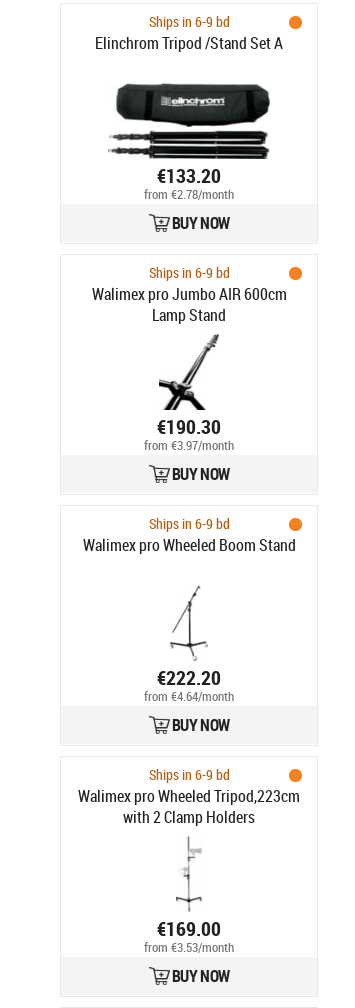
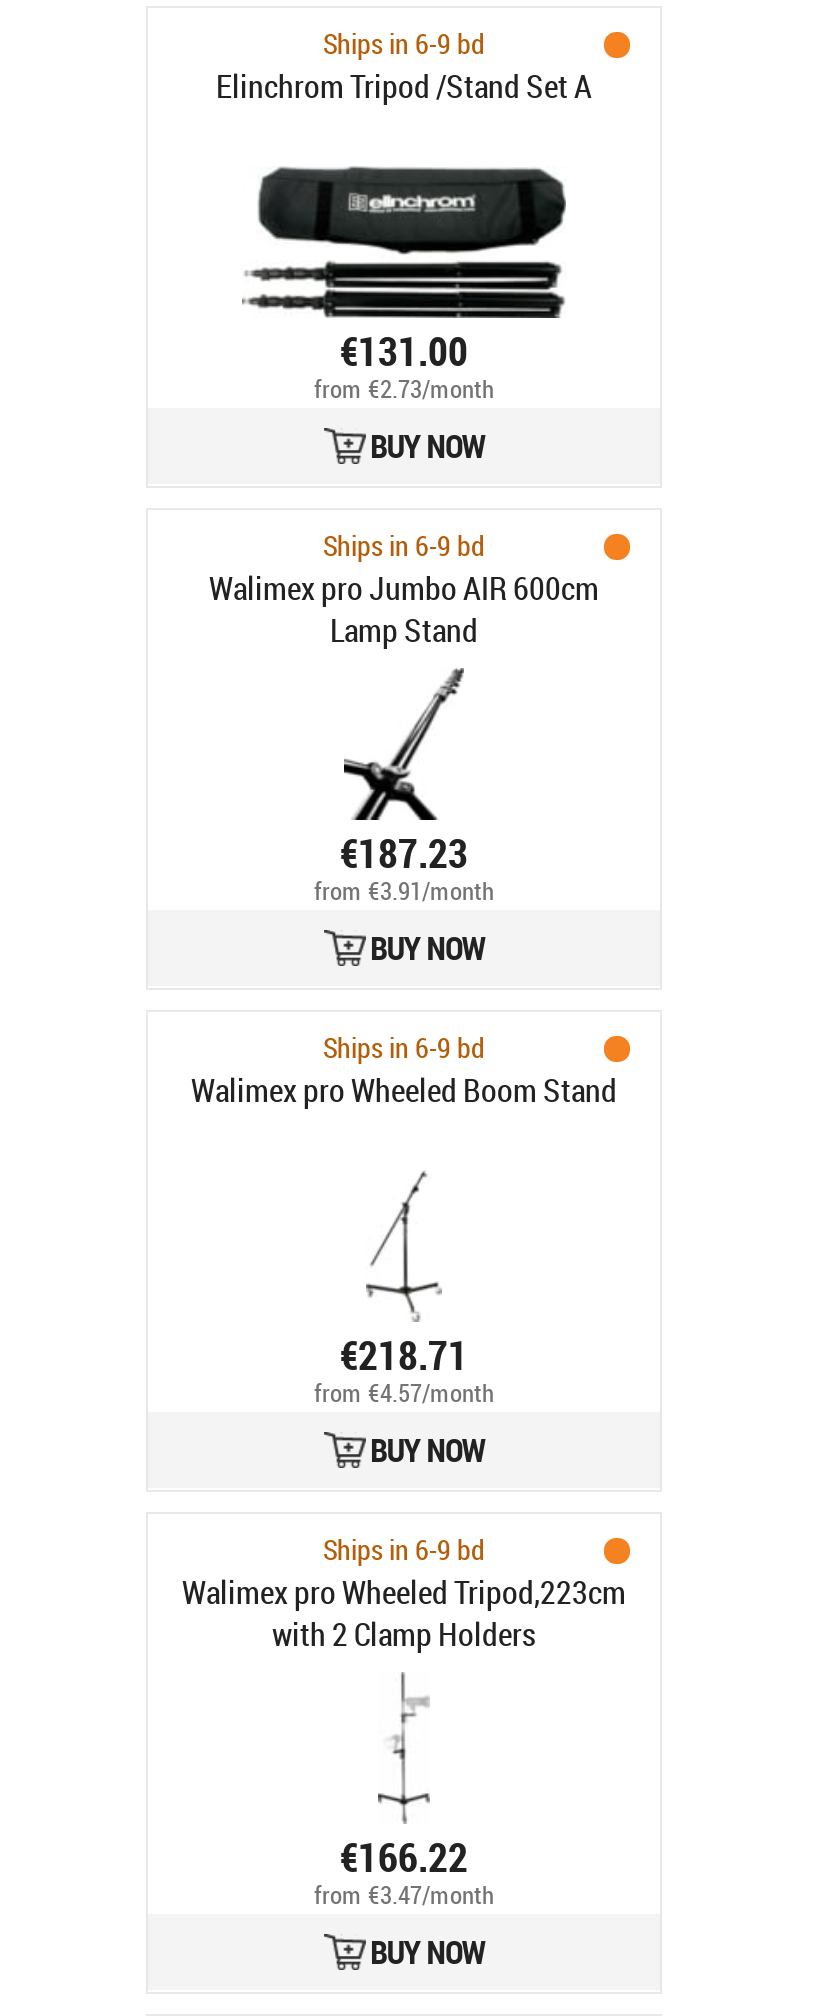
- €133.20
+ €131.00

- from €2.78/month
+ from €2.73/month

- €190.30
+ €187.23

- from €3.97/month
+ from €3.91/month

- €222.20
+ €218.71

- from €4.64/month
+ from €4.57/month

- €169.00
+ €166.22

- from €3.53/month
+ from €3.47/month
